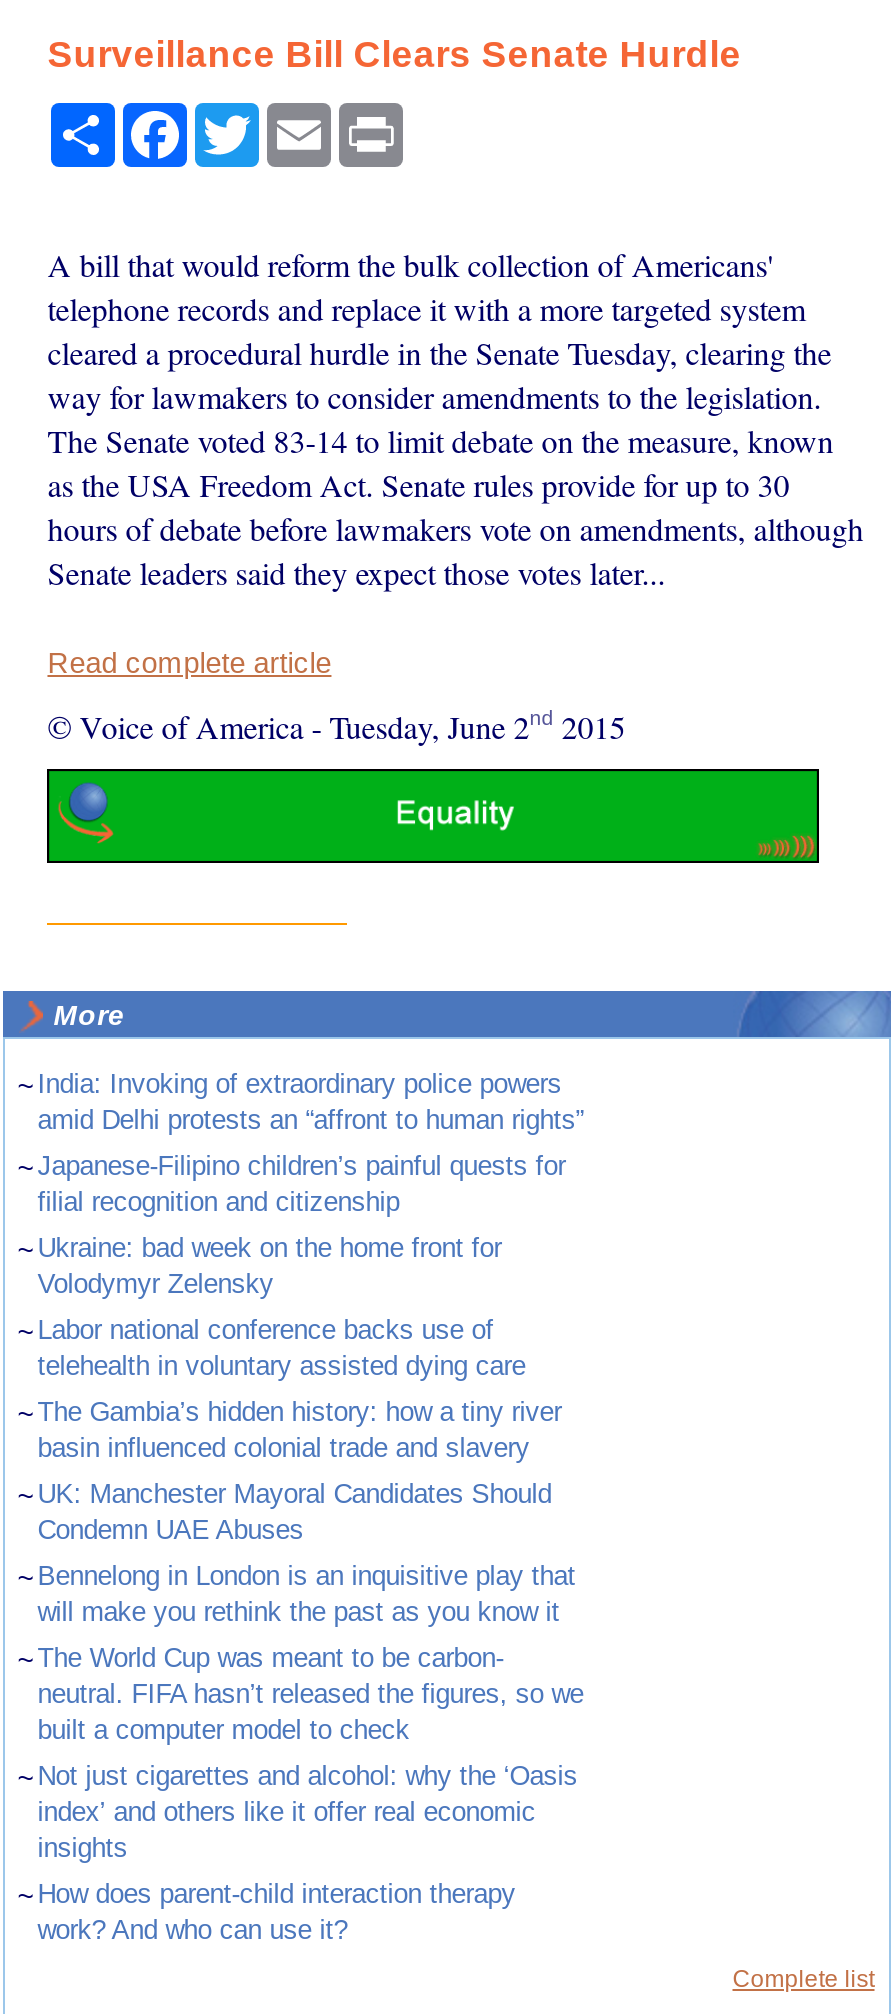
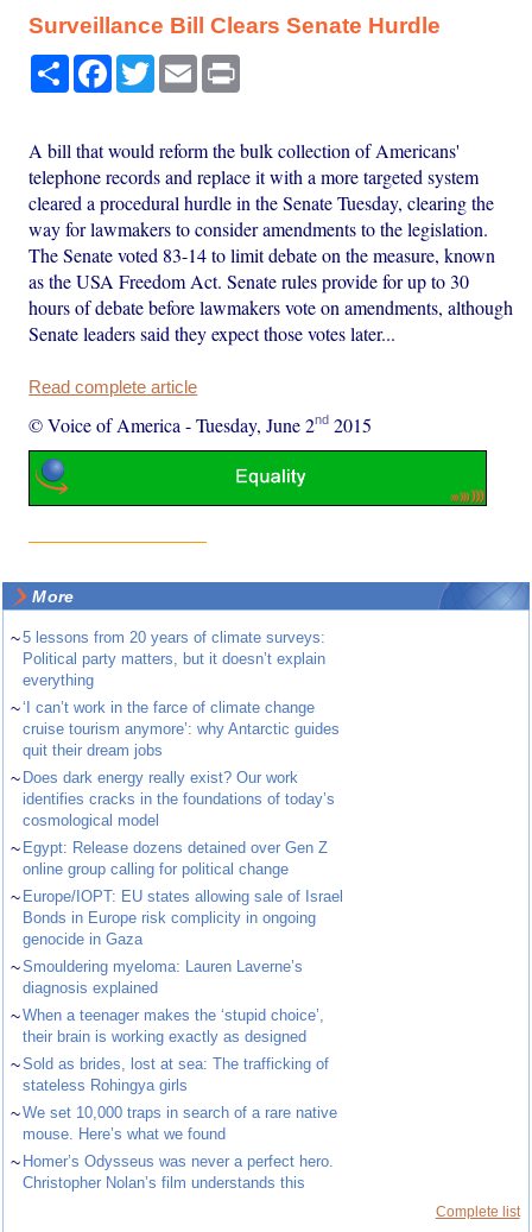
- ~ India: Invoking of extraordinary police powers
- amid Delhi protests an “affront to human rights”
+ ~ 5 lessons from 20 years of climate surveys:
+ Political party matters, but it doesn’t explain
+ everything

- ~ Japanese-Filipino children’s painful quests for
- filial recognition and citizenship
+ ~ ‘I can’t work in the farce of climate change
+ cruise tourism anymore’: why Antarctic guides
+ quit their dream jobs

- ~ Ukraine: bad week on the home front for
- Volodymyr Zelensky
+ ~ Does dark energy really exist? Our work
+ identifies cracks in the foundations of today’s
+ cosmological model

- ~ Labor national conference backs use of
- telehealth in voluntary assisted dying care
+ ~ Egypt: Release dozens detained over Gen Z
+ online group calling for political change

- ~ The Gambia’s hidden history: how a tiny river
- basin influenced colonial trade and slavery
+ ~ Europe/IOPT: EU states allowing sale of Israel
+ Bonds in Europe risk complicity in ongoing
+ genocide in Gaza

- ~ UK: Manchester Mayoral Candidates Should
- Condemn UAE Abuses
+ ~ Smouldering myeloma: Lauren Laverne’s
+ diagnosis explained

- ~ Bennelong in London is an inquisitive play that
- will make you rethink the past as you know it
+ ~ When a teenager makes the ‘stupid choice’,
+ their brain is working exactly as designed

- ~ The World Cup was meant to be carbon-
- neutral. FIFA hasn’t released the figures, so we
- built a computer model to check
+ ~ Sold as brides, lost at sea: The trafficking of
+ stateless Rohingya girls

- ~ Not just cigarettes and alcohol: why the ‘Oasis
- index’ and others like it offer real economic
- insights
+ ~ We set 10,000 traps in search of a rare native
+ mouse. Here’s what we found

- ~ How does parent-child interaction therapy
- work? And who can use it?
+ ~ Homer’s Odysseus was never a perfect hero.
+ Christopher Nolan’s film understands this
